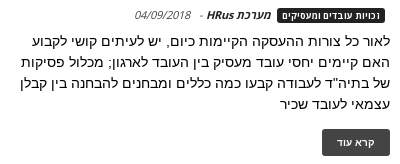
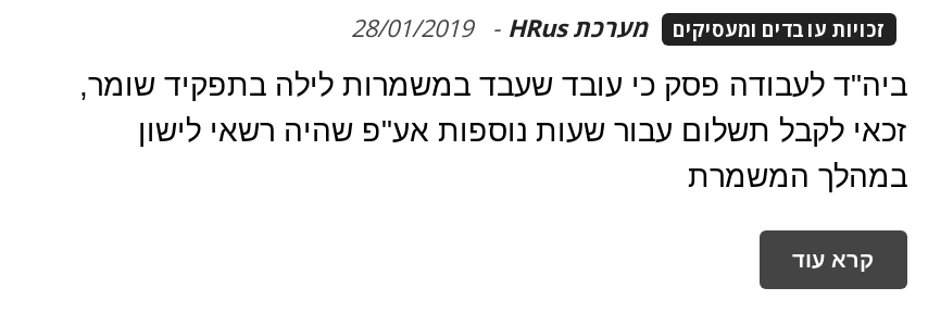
- 04/09/2018
+ 28/01/2019

- לאור כל צורות ההעסקה הקיימות כיום, יש לעיתים קושי לקבוע
- האם קיימים יחסי עובד מעסיק בין העובד לארגון; מכלול פסיקות
- של בתיה"ד לעבודה קבעו כמה כללים ומבחנים להבחנה בין קבלן
- עצמאי לעובד שכיר
+ ביה"ד לעבודה פסק כי עובד שעבד במשמרות לילה בתפקיד שומר,
+ זכאי לקבל תשלום עבור שעות נוספות אע"פ שהיה רשאי לישון
+ במהלך המשמרת
